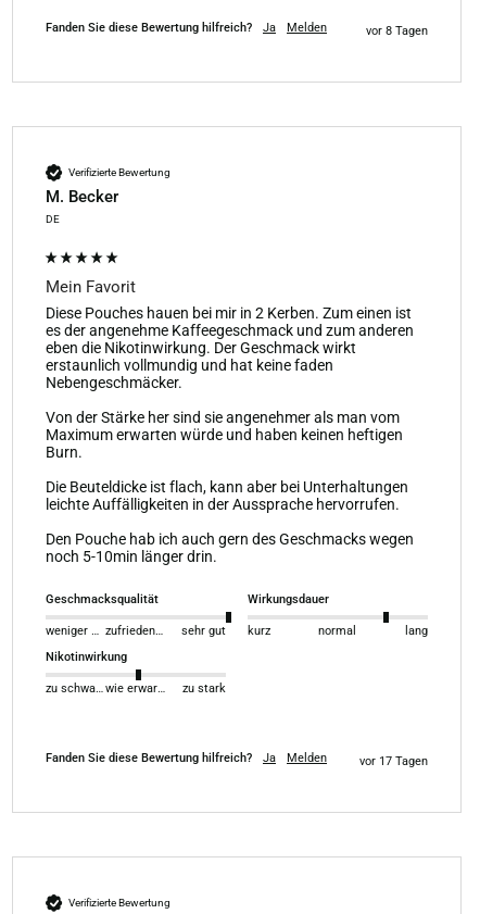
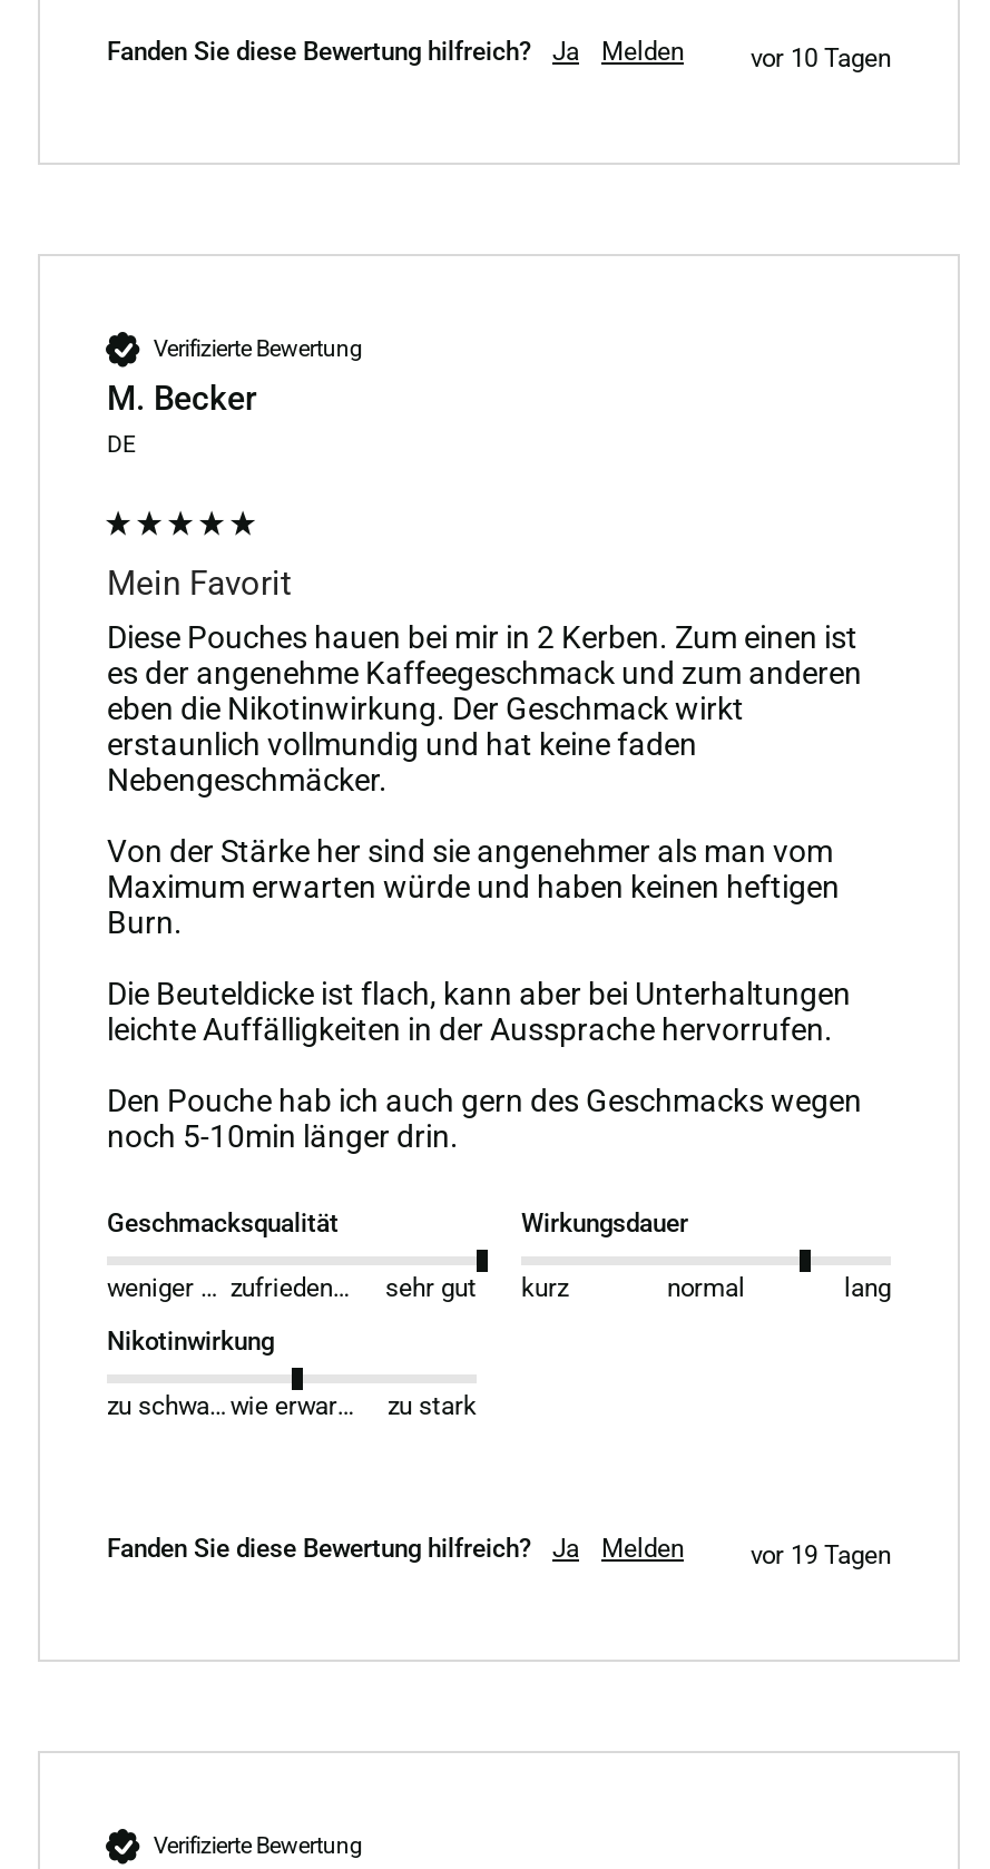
- vor 8 Tagen
+ vor 10 Tagen

- vor 17 Tagen
+ vor 19 Tagen
